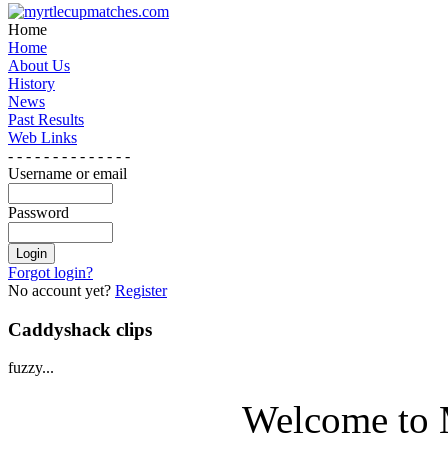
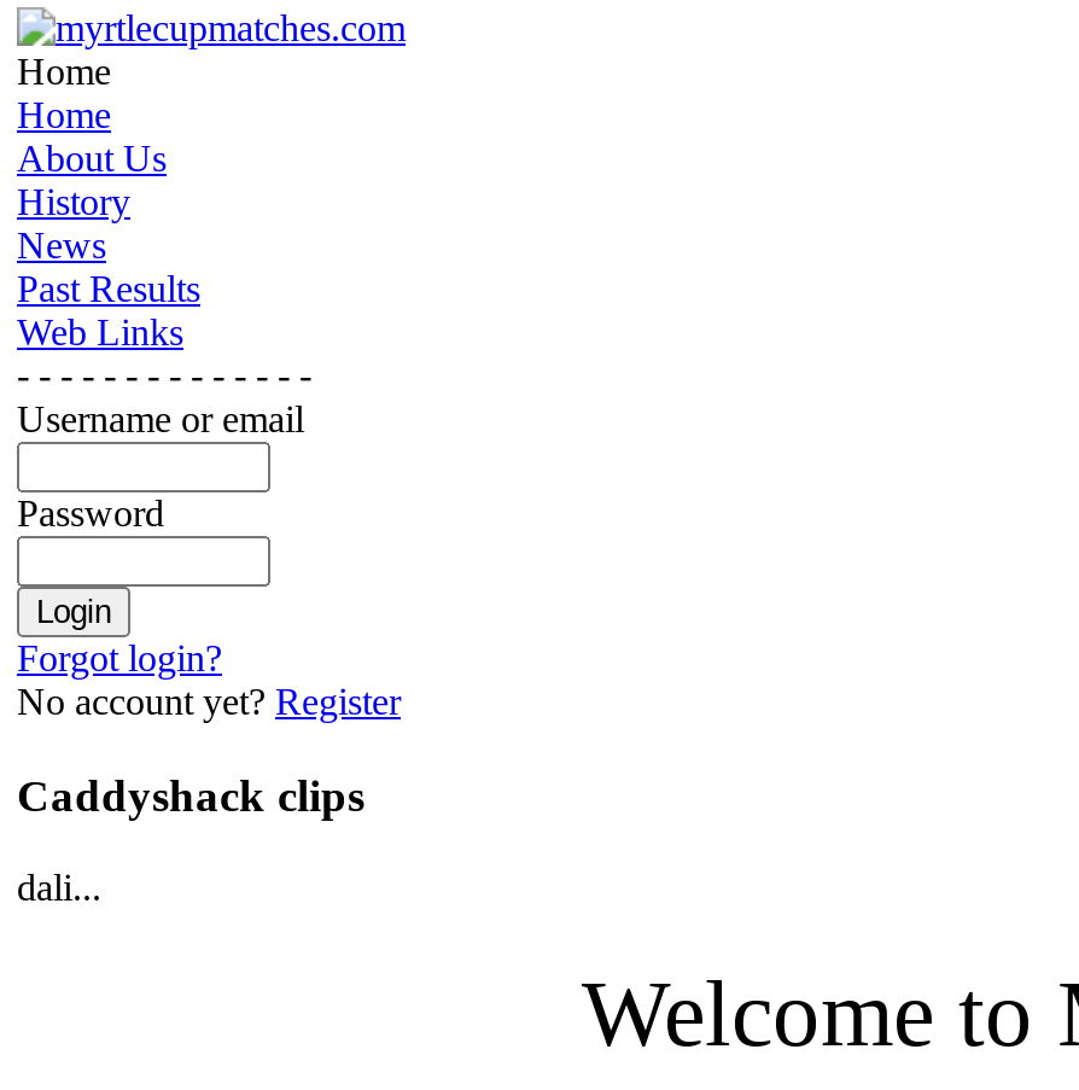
- fuzzy...
+ dali...
